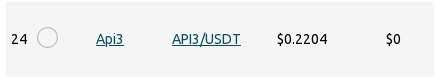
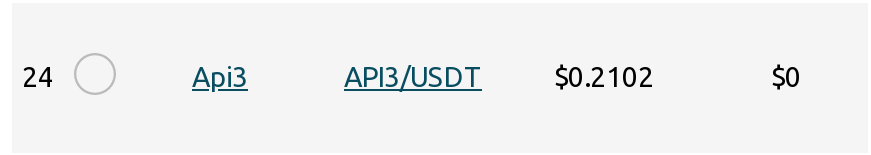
- $0.2204
+ $0.2102
